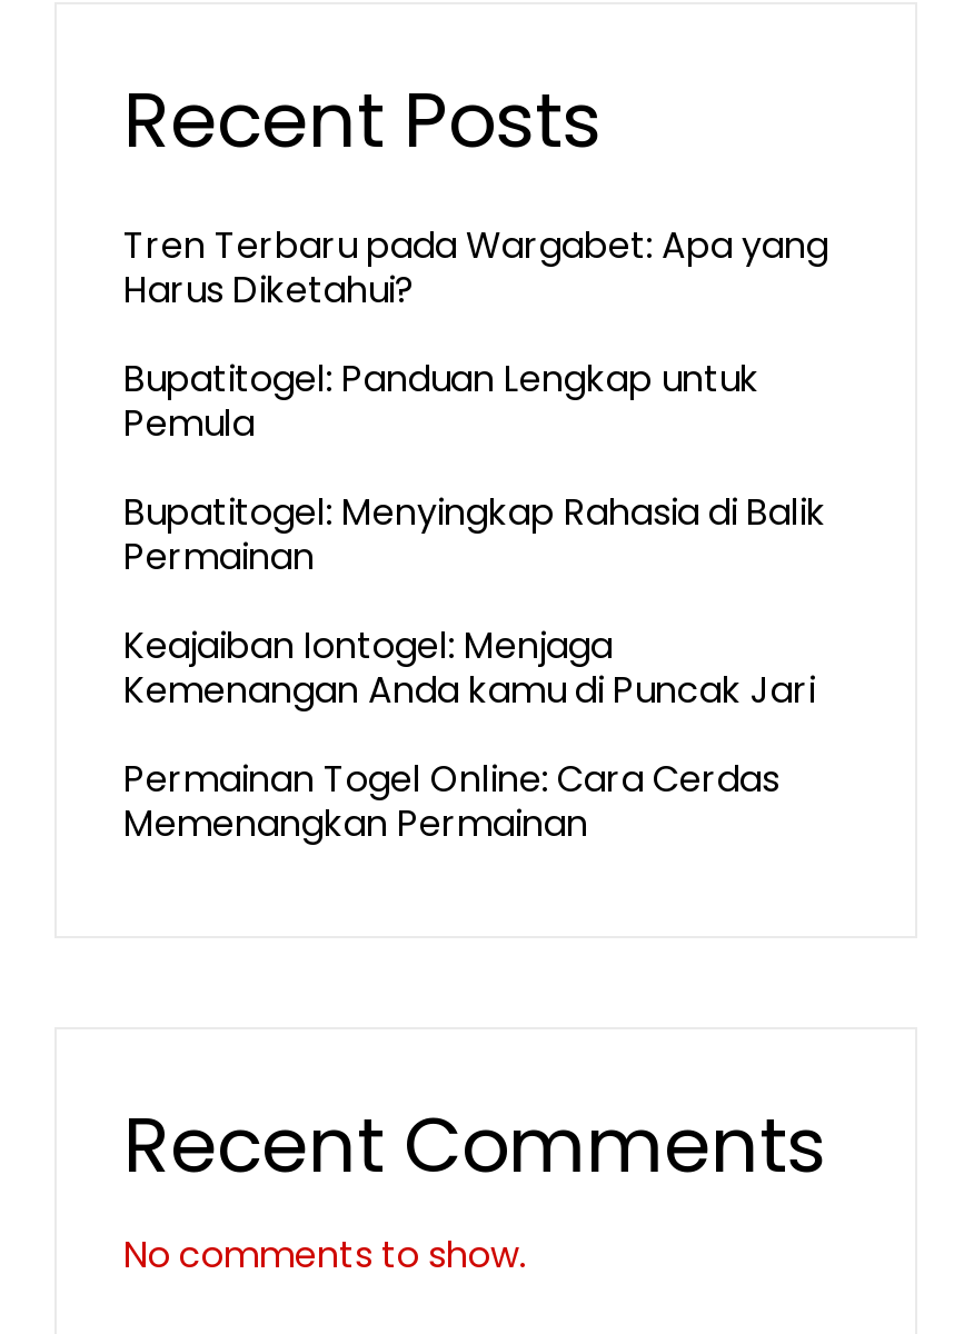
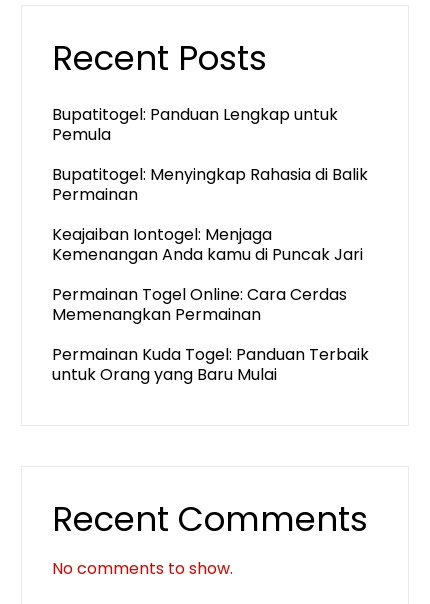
- Tren Terbaru pada Wargabet: Apa yang
- Harus Diketahui?

moved up: Bupatitogel: Panduan Lengkap untuk | Pemula | Bupatitogel: Menyingkap Rahasia di Balik | Permainan | Keajaiban Iontogel: Menjaga | Kemenangan Anda kamu di Puncak Jari | Permainan Togel Online: Cara Cerdas | Memenangkan Permainan

+ Permainan Kuda Togel: Panduan Terbaik
+ untuk Orang yang Baru Mulai
